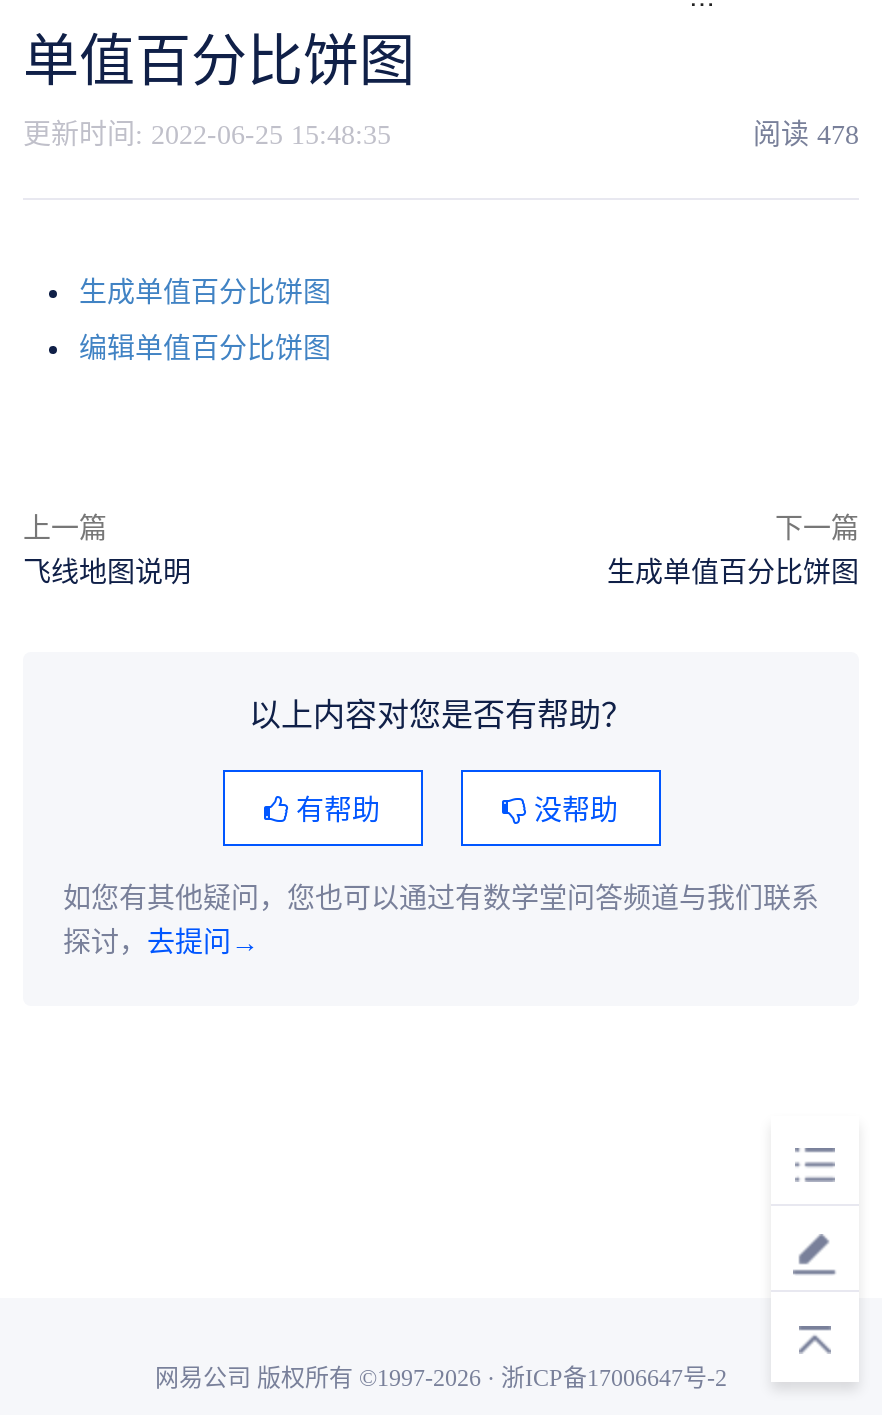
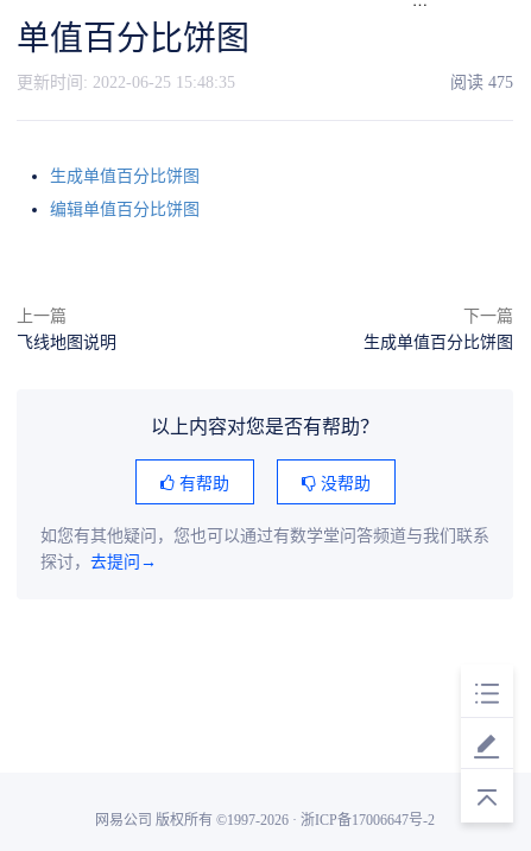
- 阅读478
+ 阅读475
